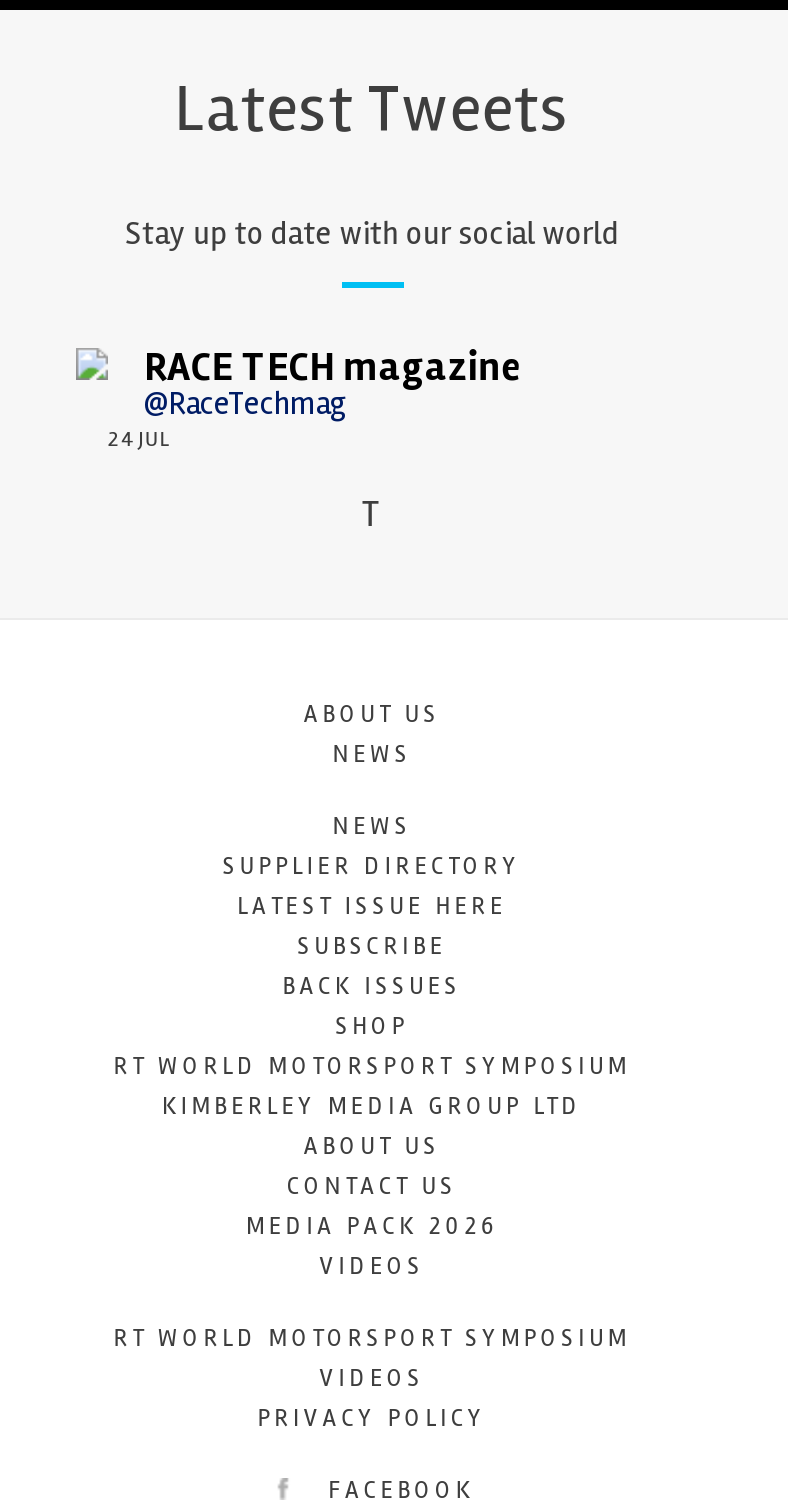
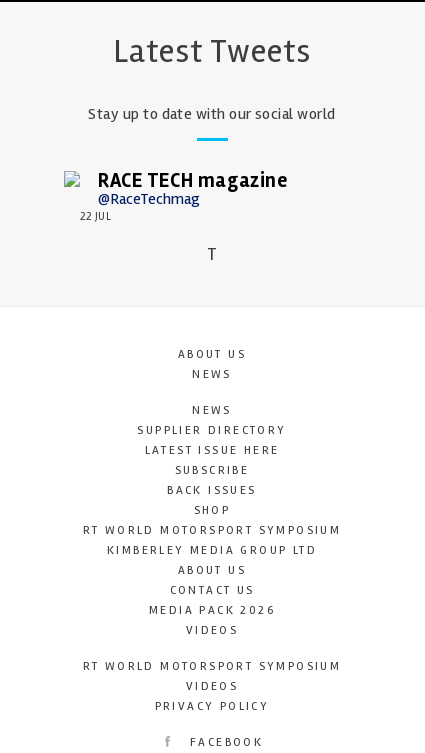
- 24 JUL
+ 22 JUL
